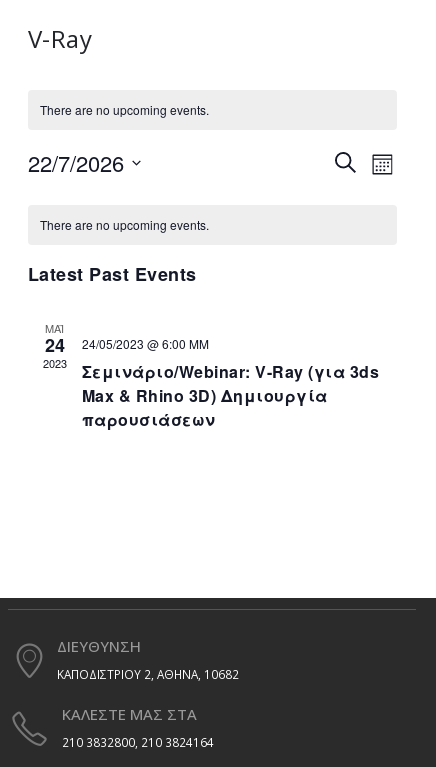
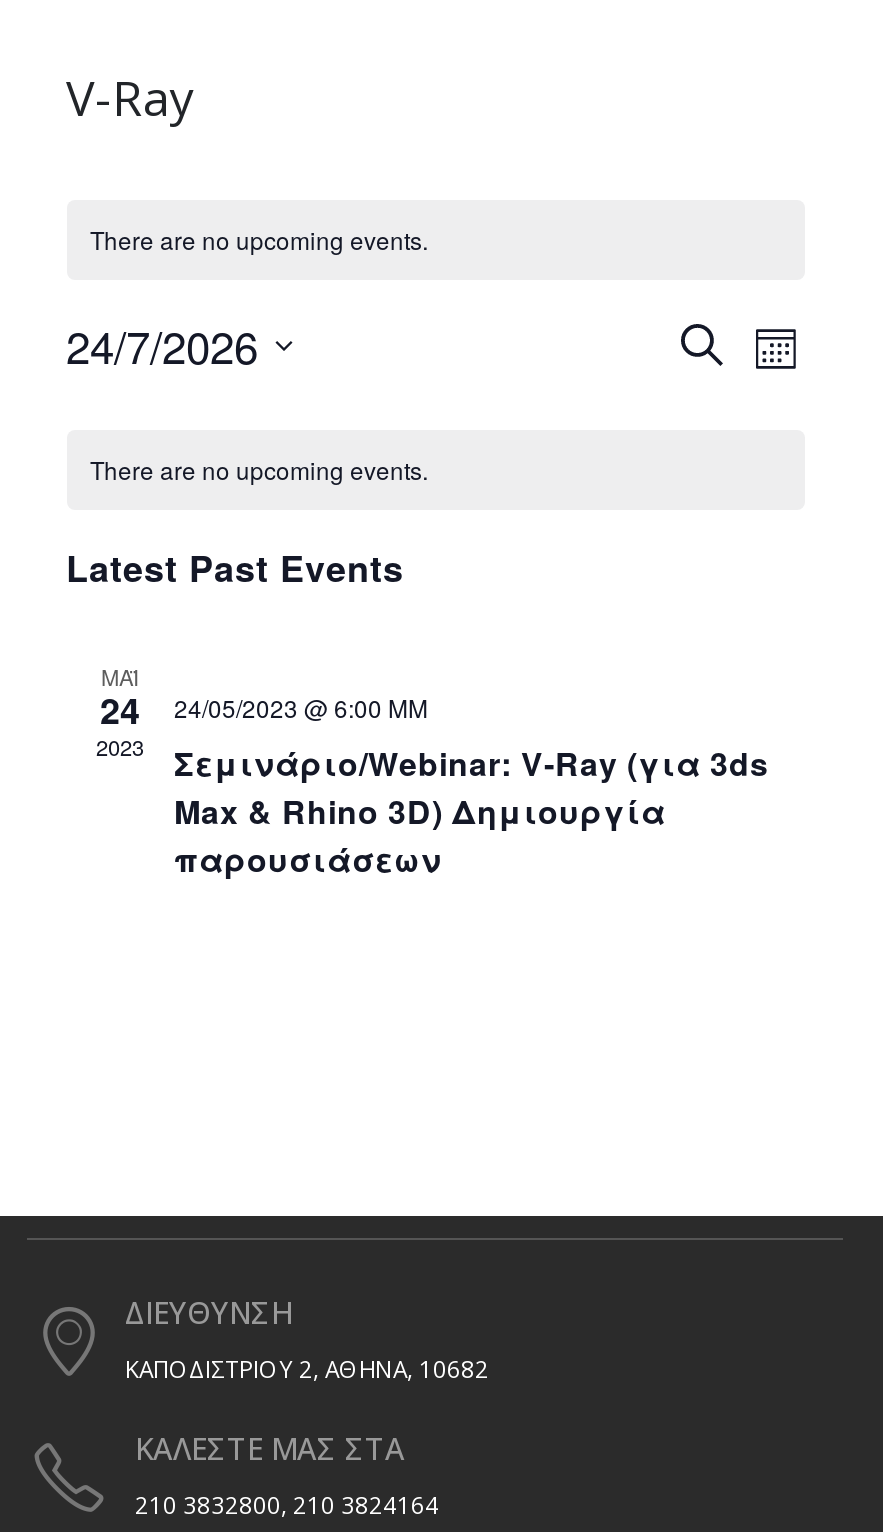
- 22/7/2026
+ 24/7/2026
